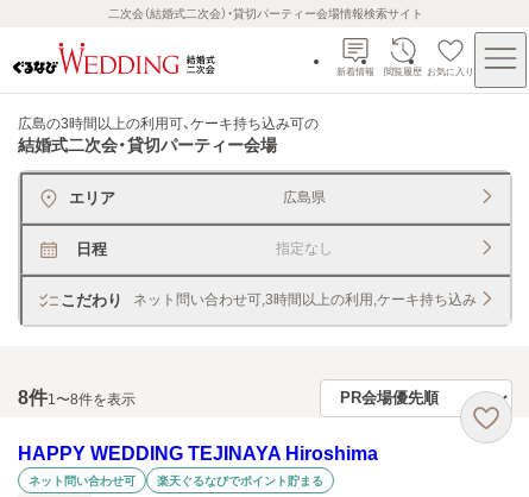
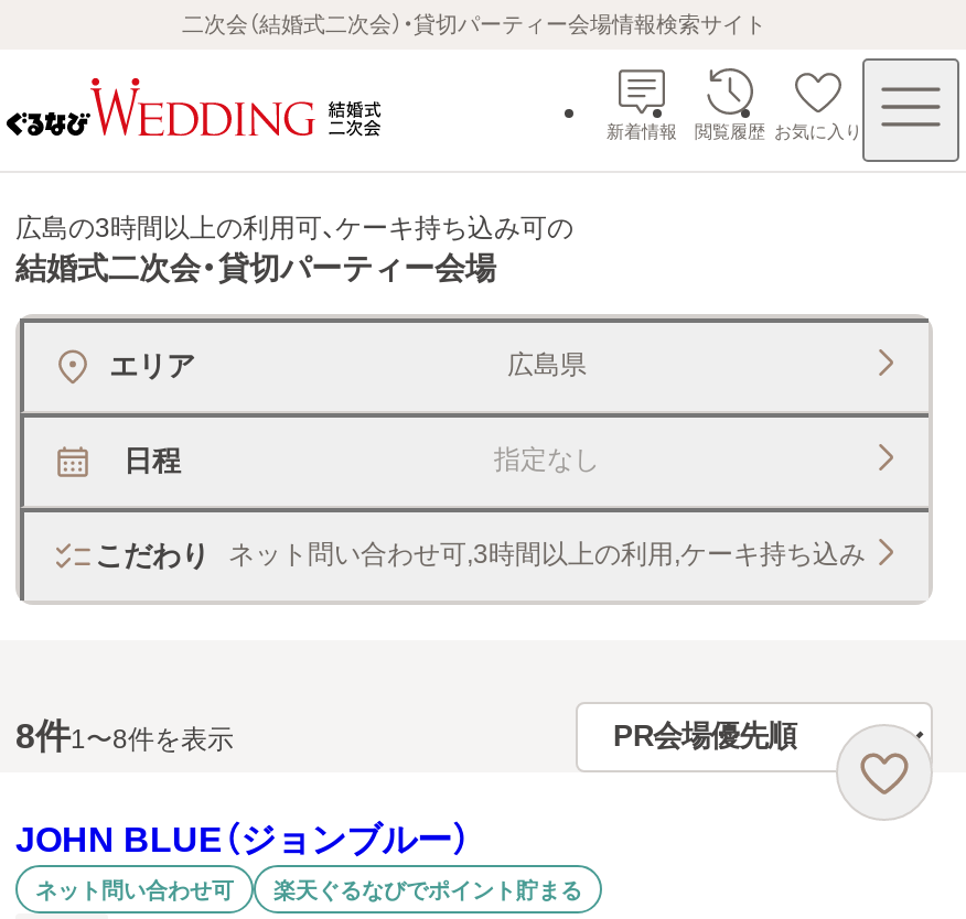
- HAPPY WEDDING TEJINAYA Hiroshima
+ JOHN BLUE（ジョンブルー）
